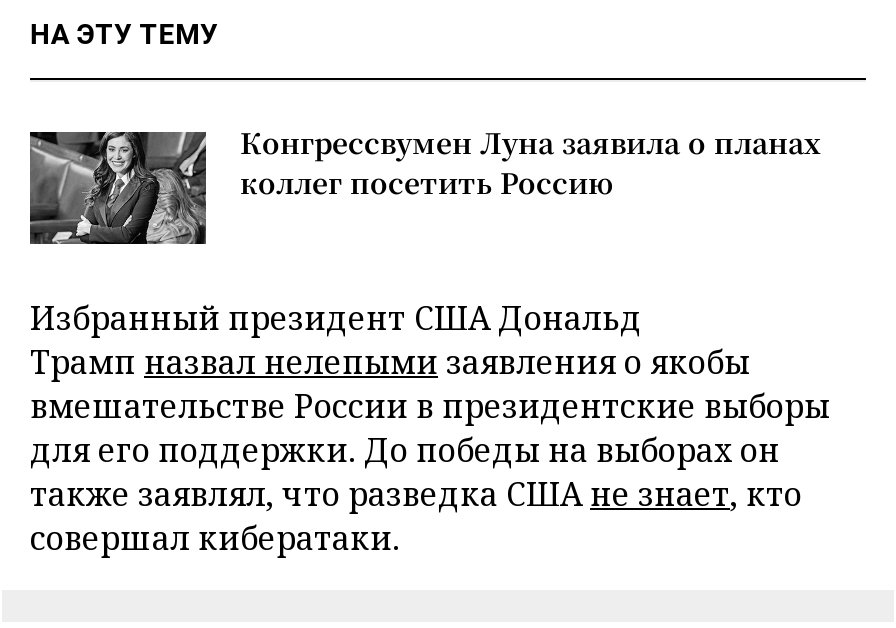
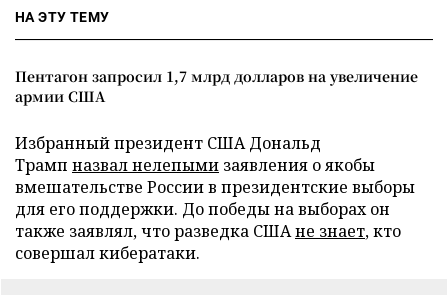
- Конгрессвумен Луна заявила о планах
- коллег посетить Россию
+ Пентагон запросил 1,7 млрд долларов на увеличение
+ армии США
